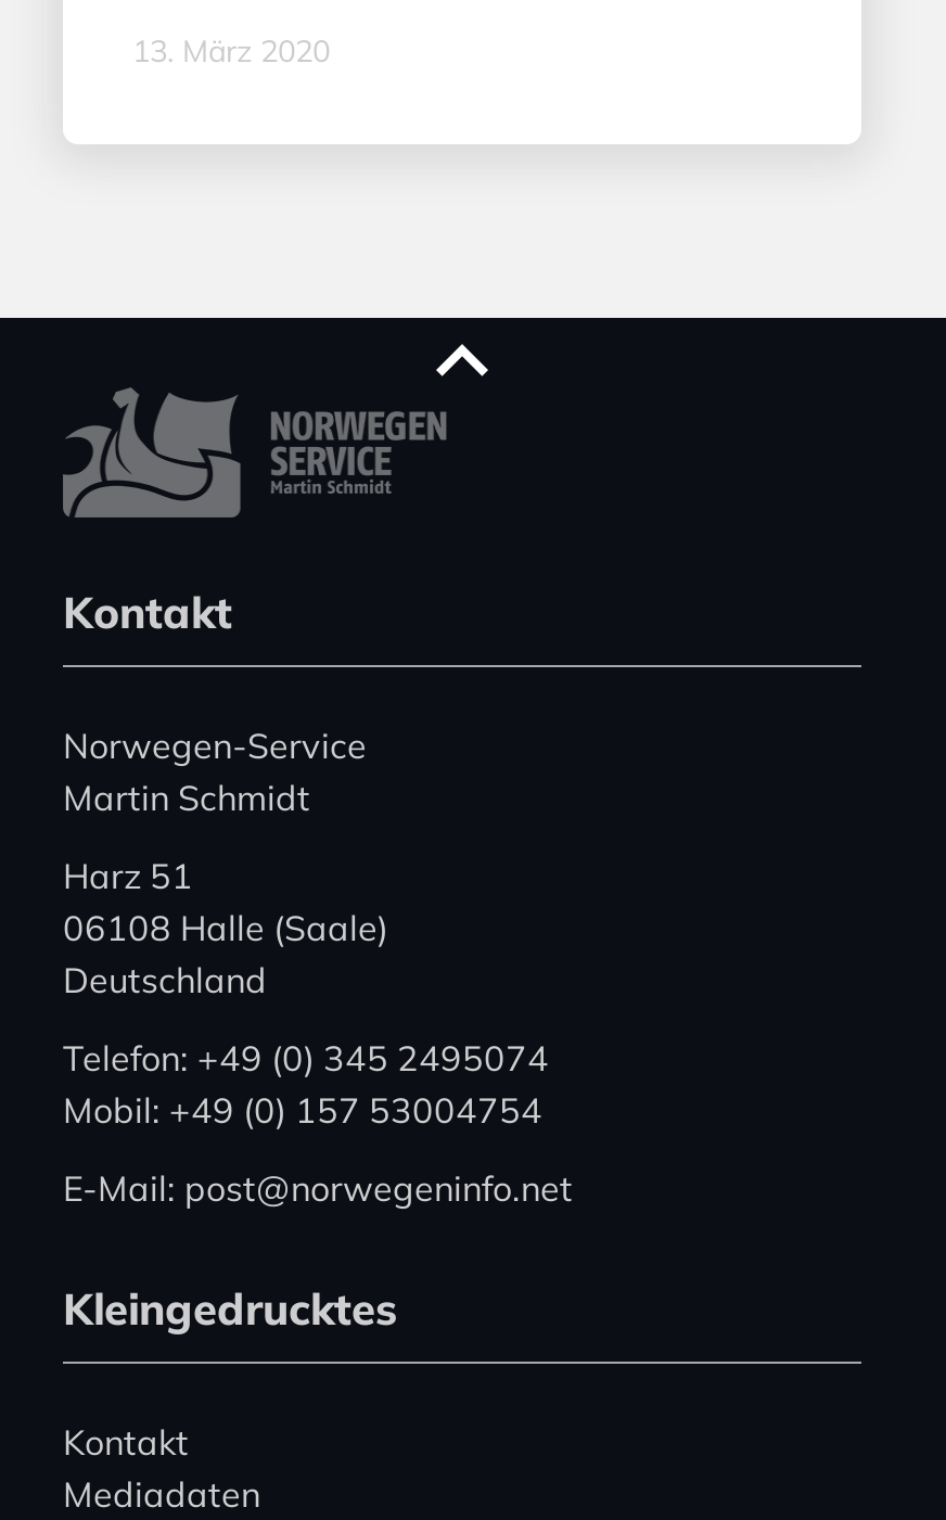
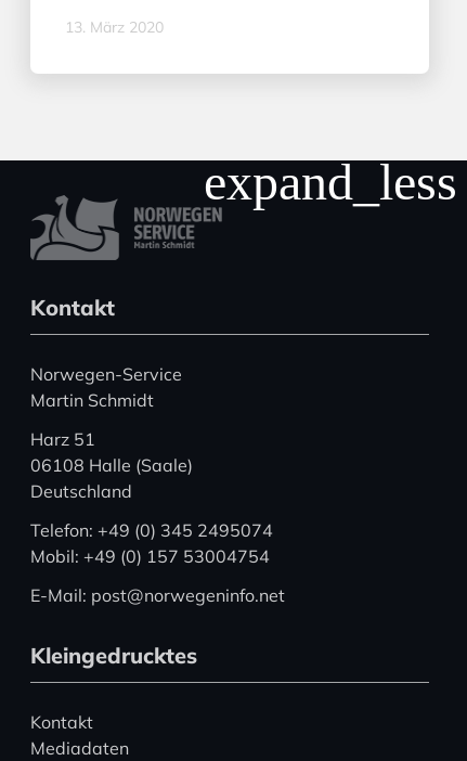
+ [image]
